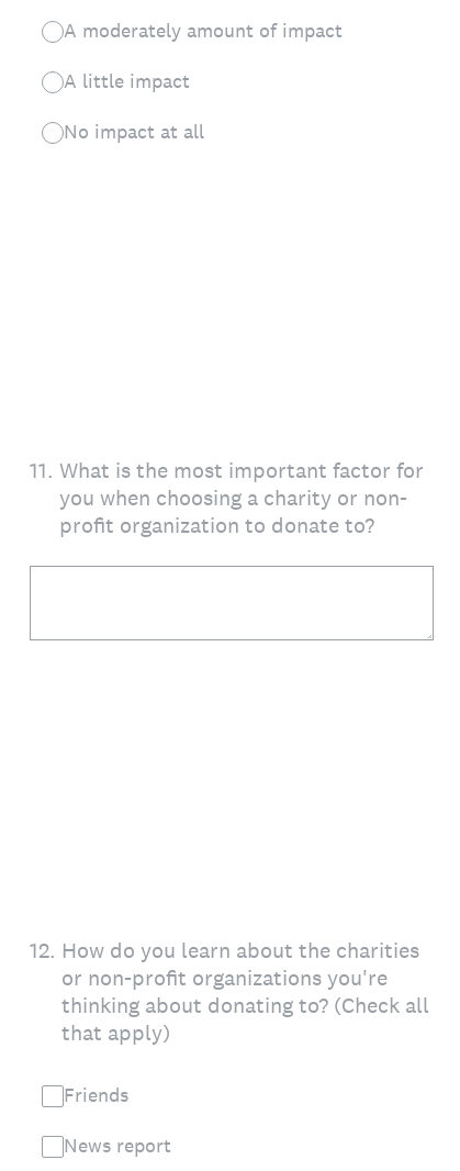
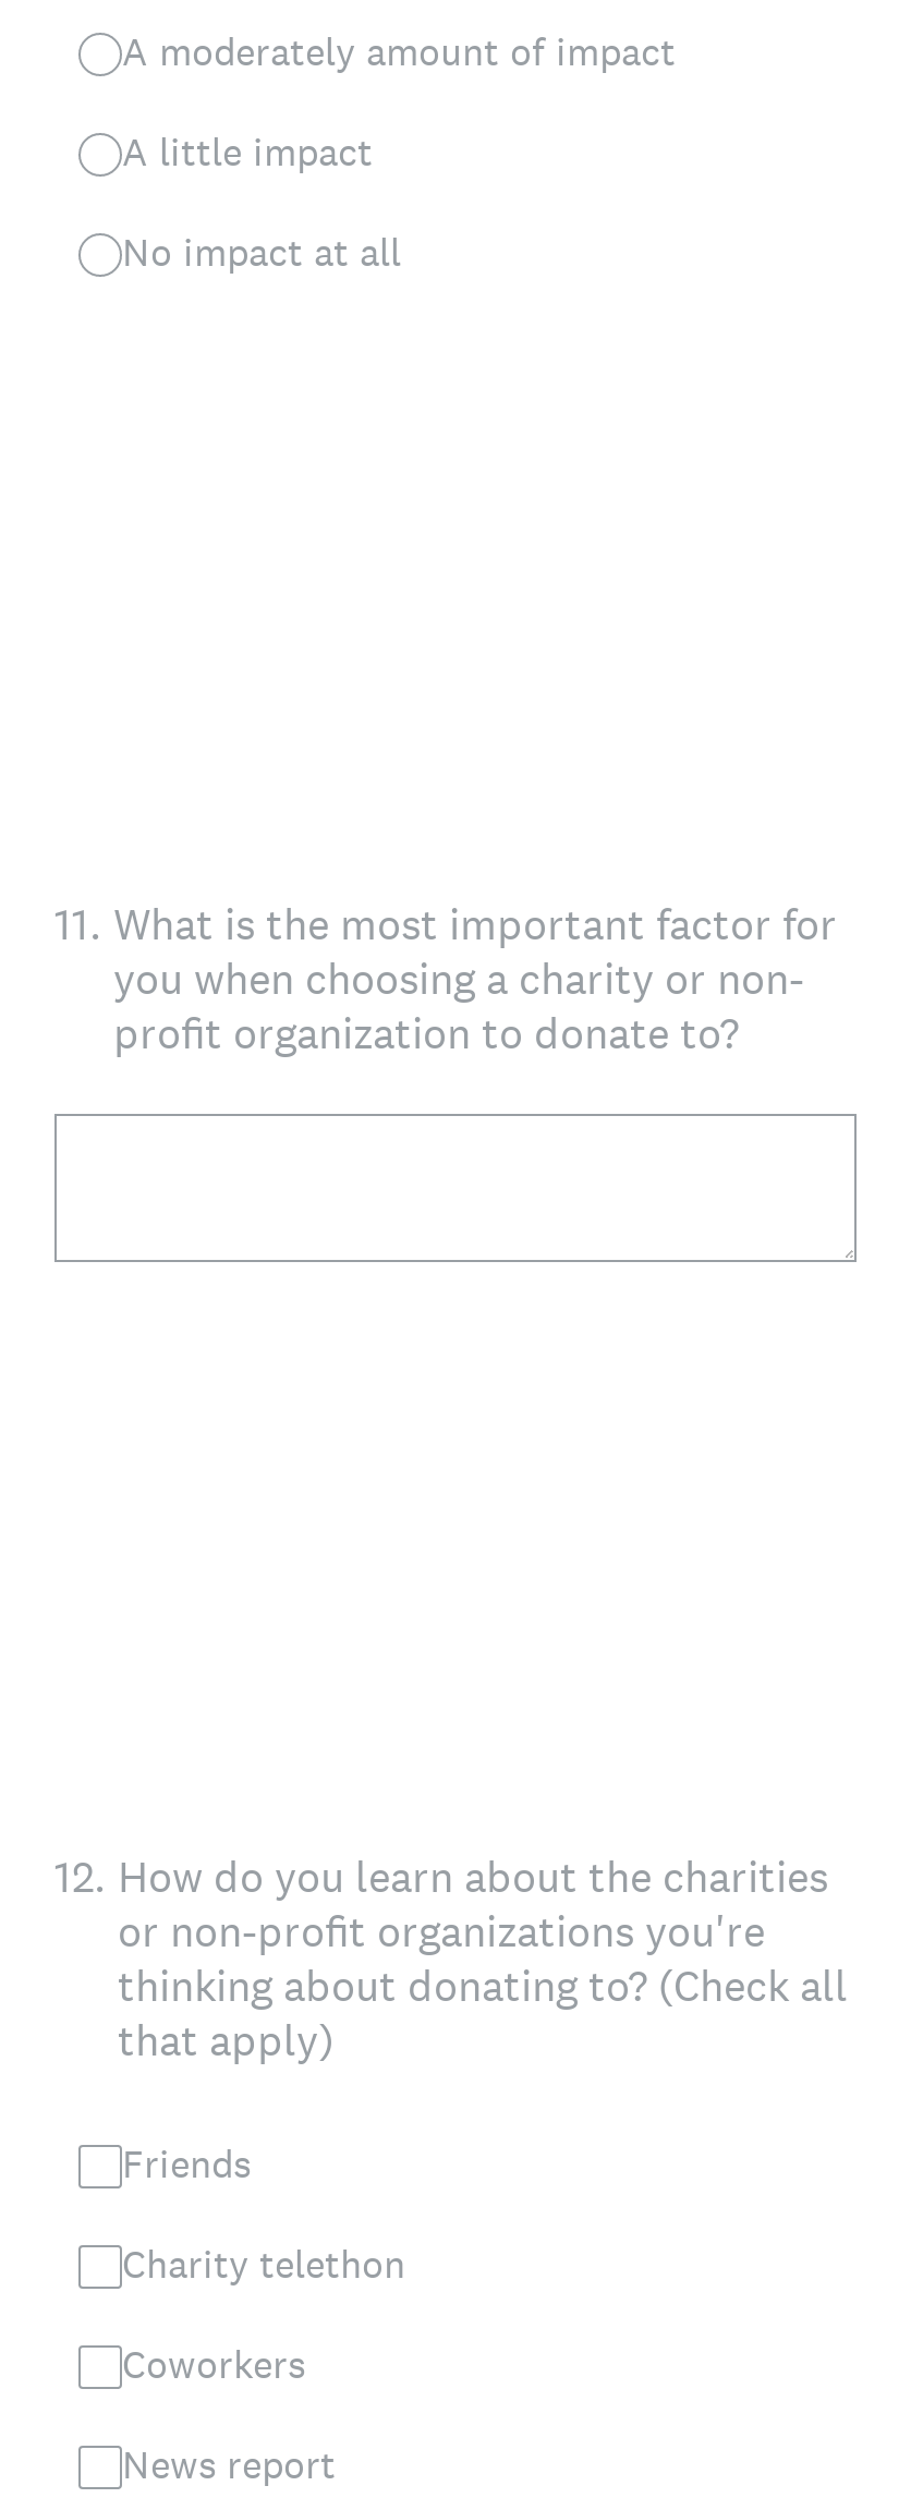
+ Charity telethon
+ Coworkers
